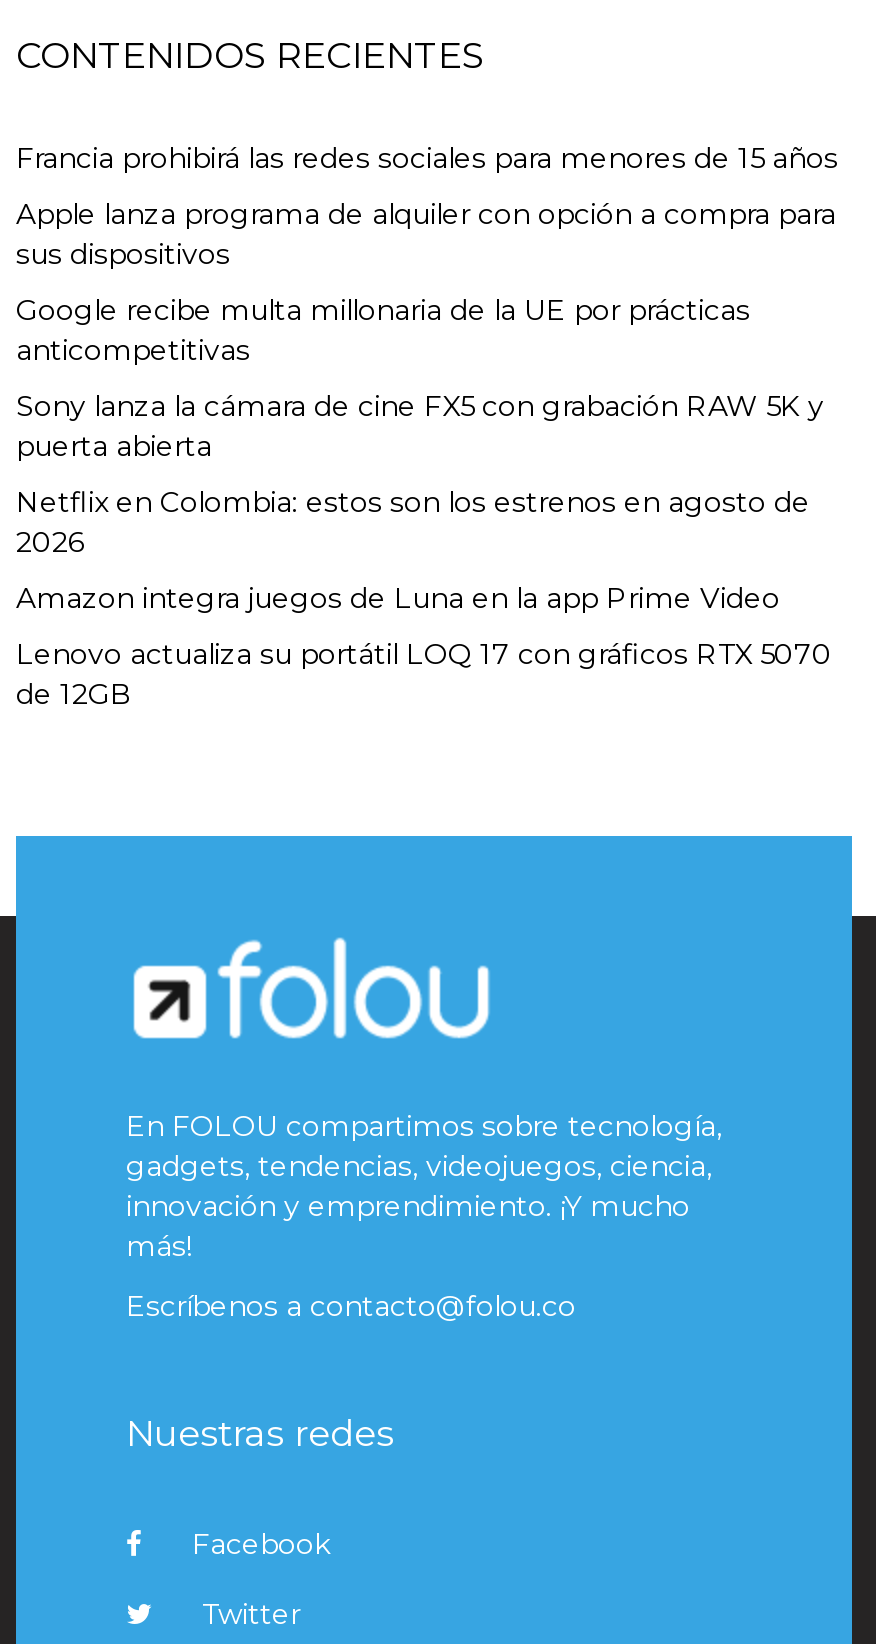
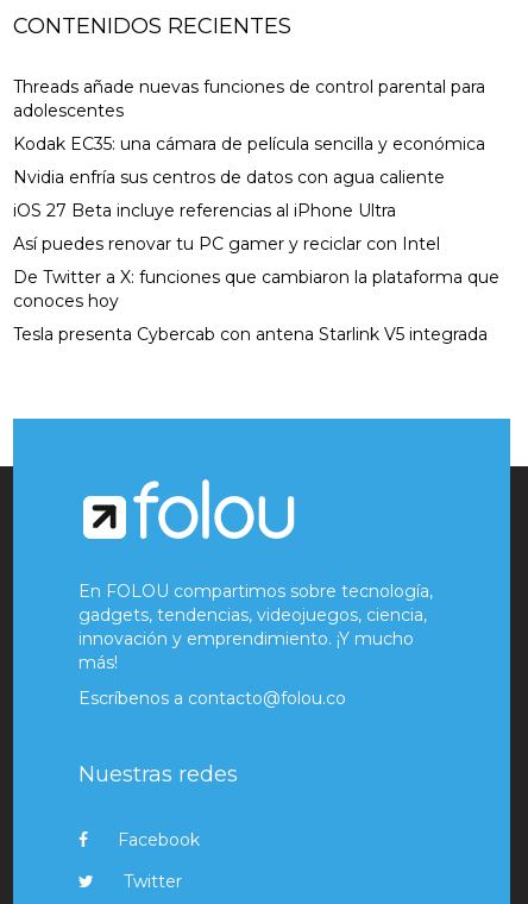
- Francia prohibirá las redes sociales para menores de 15 años
+ Threads añade nuevas funciones de control parental para
+ adolescentes

- Apple lanza programa de alquiler con opción a compra para
- sus dispositivos
+ Kodak EC35: una cámara de película sencilla y económica

- Google recibe multa millonaria de la UE por prácticas
- anticompetitivas
+ Nvidia enfría sus centros de datos con agua caliente

- Sony lanza la cámara de cine FX5 con grabación RAW 5K y
- puerta abierta
+ iOS 27 Beta incluye referencias al iPhone Ultra

- Netflix en Colombia: estos son los estrenos en agosto de
- 2026
+ Así puedes renovar tu PC gamer y reciclar con Intel

- Amazon integra juegos de Luna en la app Prime Video
+ De Twitter a X: funciones que cambiaron la plataforma que
+ conoces hoy

- Lenovo actualiza su portátil LOQ 17 con gráficos RTX 5070
- de 12GB
+ Tesla presenta Cybercab con antena Starlink V5 integrada
